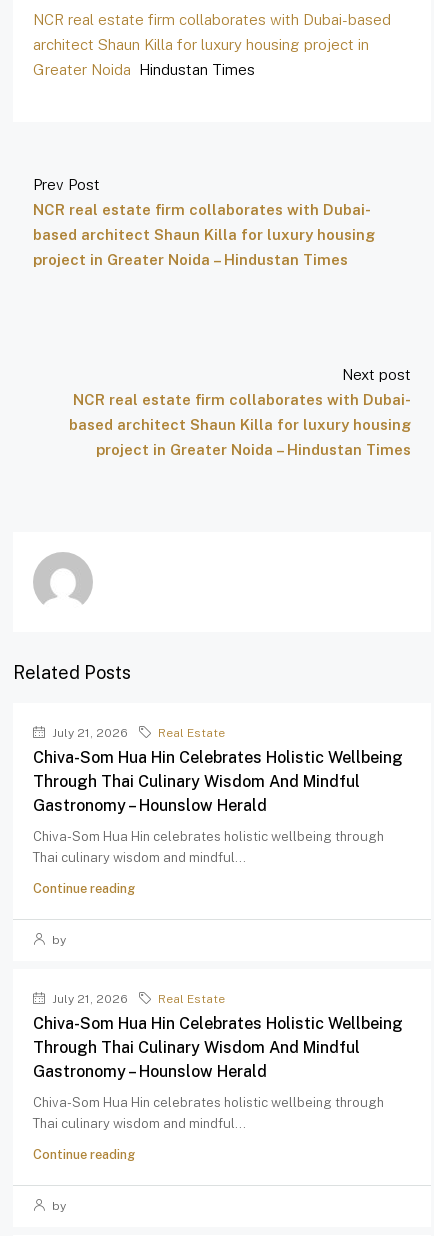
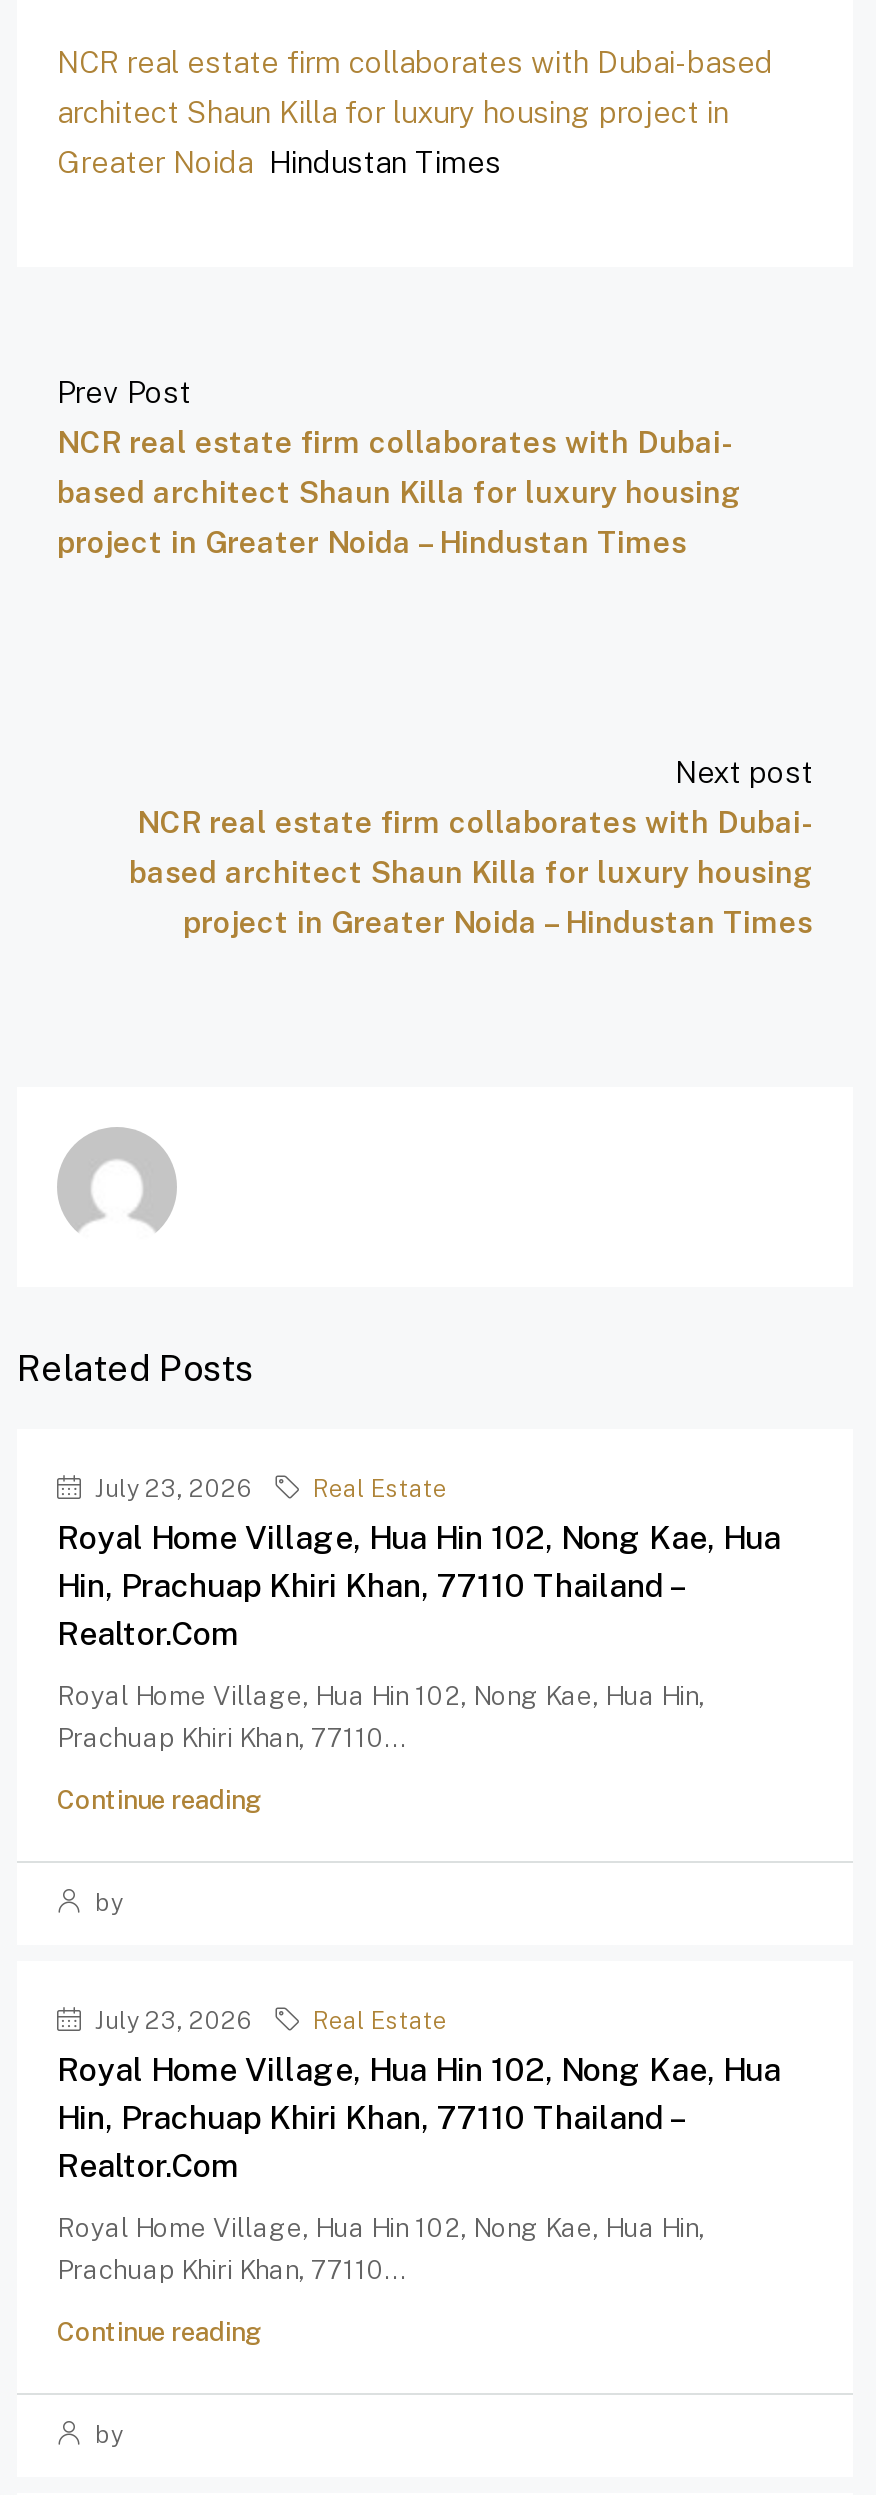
- July 21, 2026
+ July 23, 2026

- Chiva-Som Hua Hin Celebrates Holistic Wellbeing
- Through Thai Culinary Wisdom And Mindful
- Gastronomy – Hounslow Herald
+ Royal Home Village, Hua Hin 102, Nong Kae, Hua
+ Hin, Prachuap Khiri Khan, 77110 Thailand –
+ Realtor.com

- Chiva-Som Hua Hin celebrates holistic wellbeing through
- Thai culinary wisdom and mindful...
+ Royal Home Village, Hua Hin 102, Nong Kae, Hua Hin,
+ Prachuap Khiri Khan, 77110...

- July 21, 2026
+ July 23, 2026

- Chiva-Som Hua Hin Celebrates Holistic Wellbeing
- Through Thai Culinary Wisdom And Mindful
- Gastronomy – Hounslow Herald
+ Royal Home Village, Hua Hin 102, Nong Kae, Hua
+ Hin, Prachuap Khiri Khan, 77110 Thailand –
+ Realtor.com

- Chiva-Som Hua Hin celebrates holistic wellbeing through
- Thai culinary wisdom and mindful...
+ Royal Home Village, Hua Hin 102, Nong Kae, Hua Hin,
+ Prachuap Khiri Khan, 77110...
